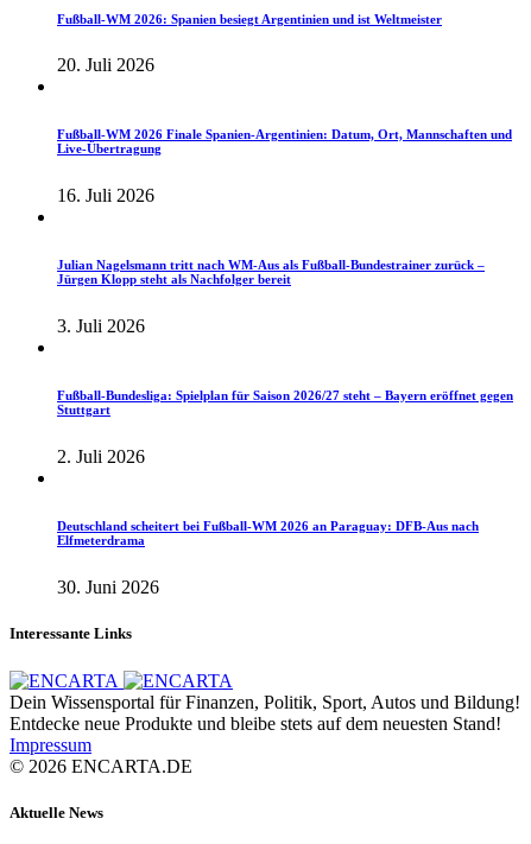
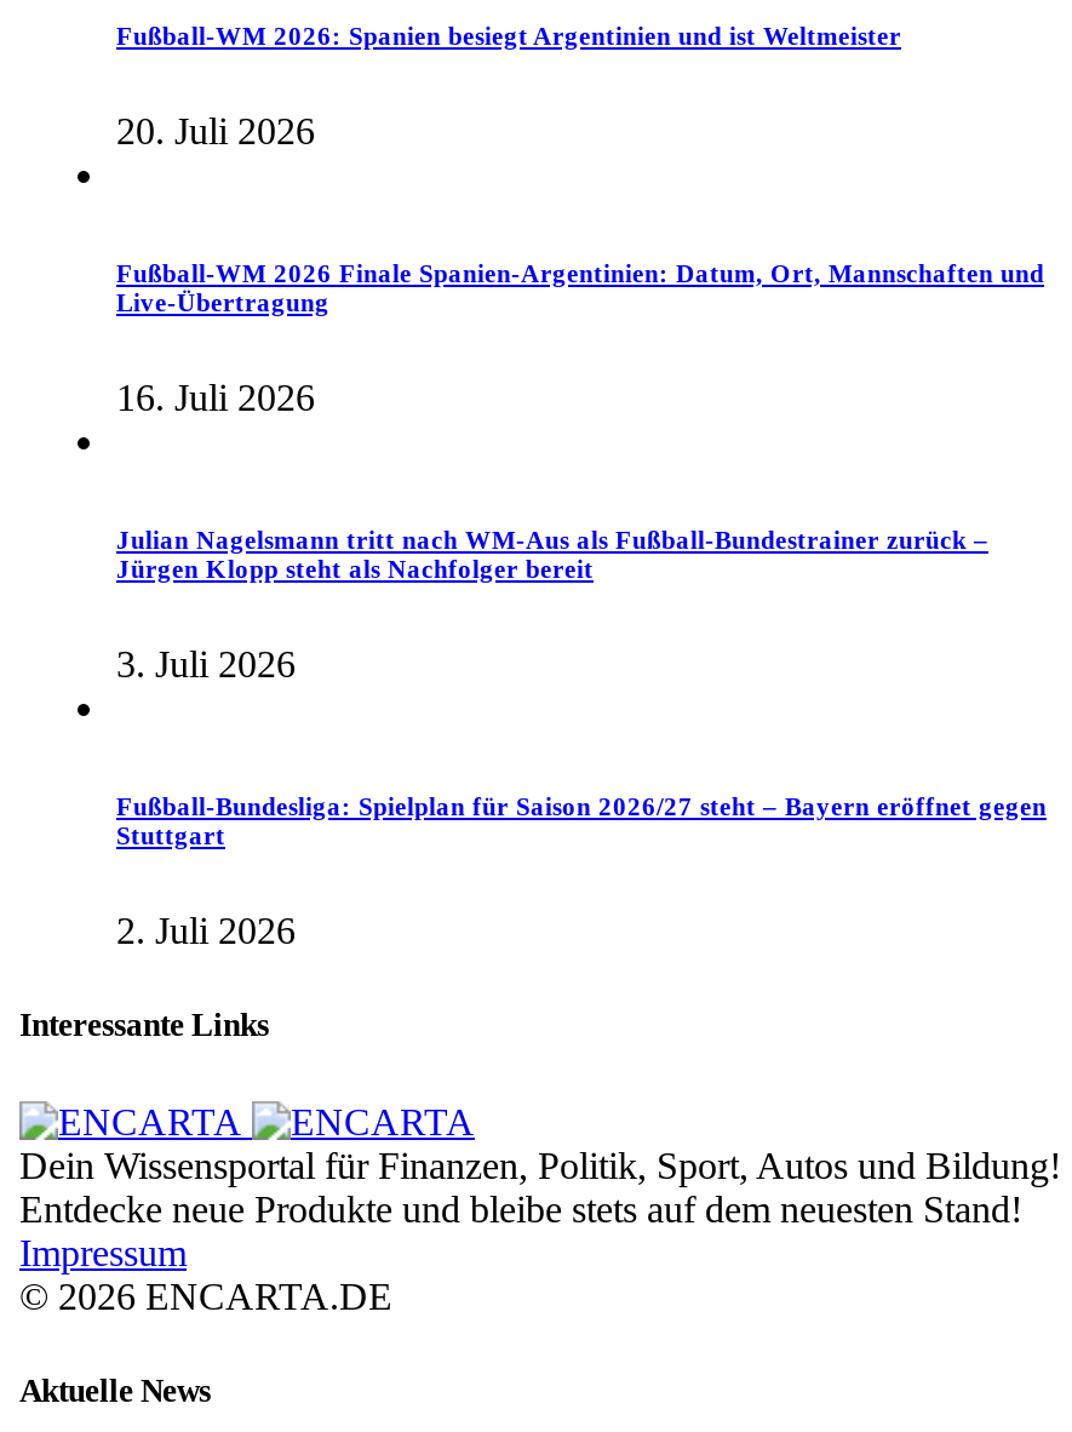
- Deutschland scheitert bei Fußball-WM 2026 an Paraguay: DFB-Aus nach
- Elfmeterdrama
- 30. Juni 2026
